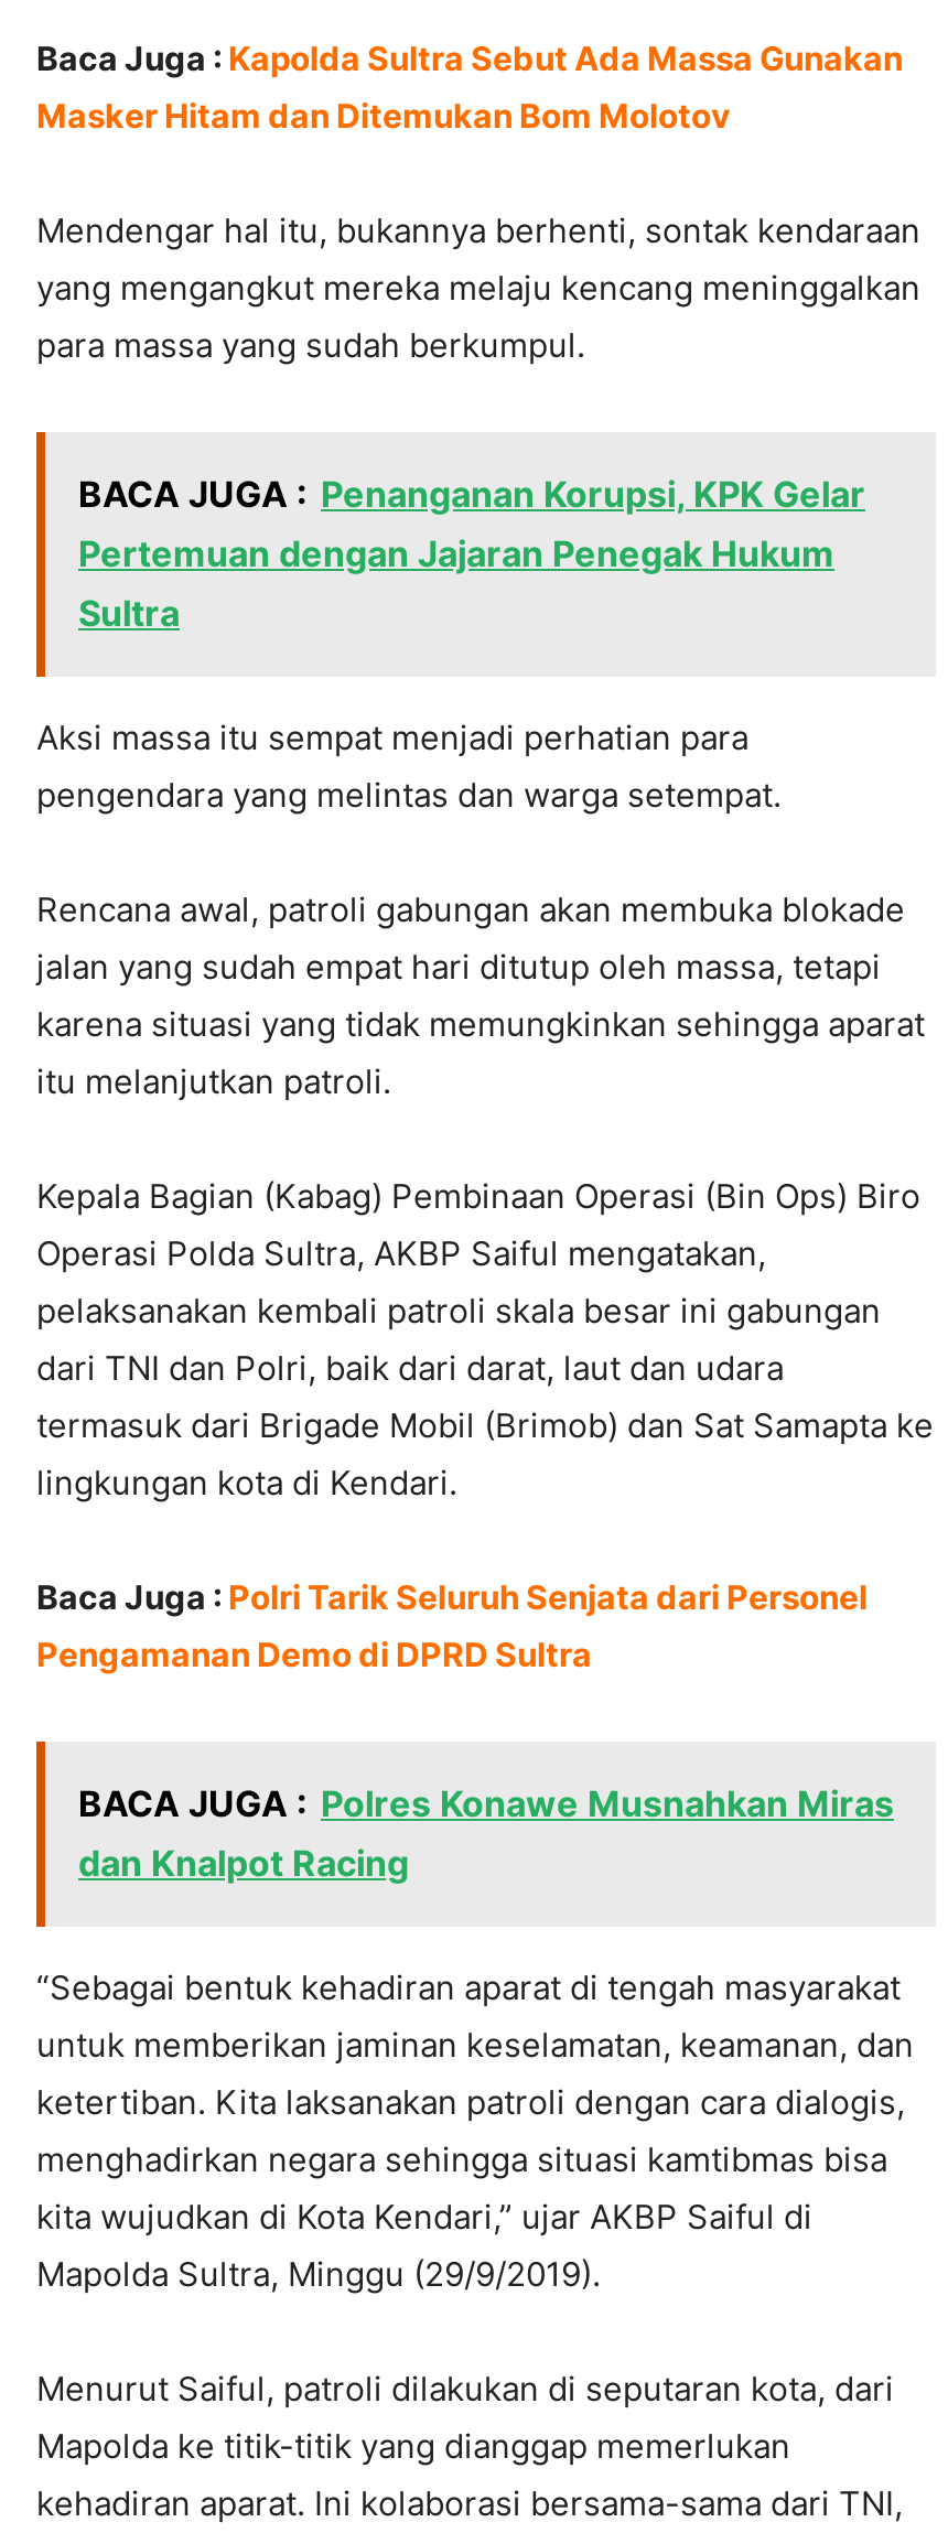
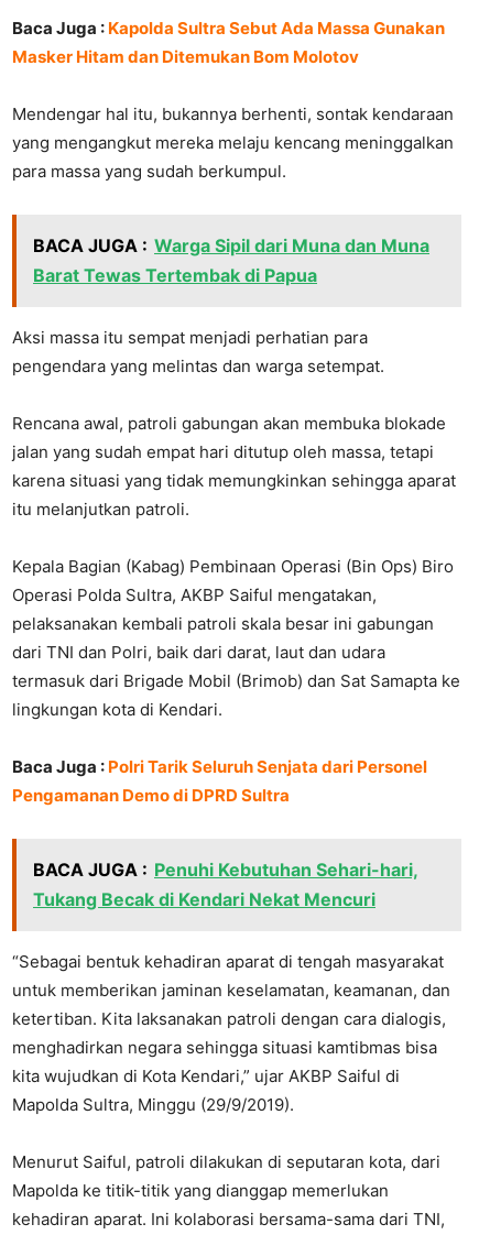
- BACA JUGA : Penanganan Korupsi, KPK Gelar
- Pertemuan dengan Jajaran Penegak Hukum
- Sultra
+ BACA JUGA : Warga Sipil dari Muna dan Muna
+ Barat Tewas Tertembak di Papua

- BACA JUGA : Polres Konawe Musnahkan Miras
- dan Knalpot Racing
+ BACA JUGA : Penuhi Kebutuhan Sehari-hari,
+ Tukang Becak di Kendari Nekat Mencuri
